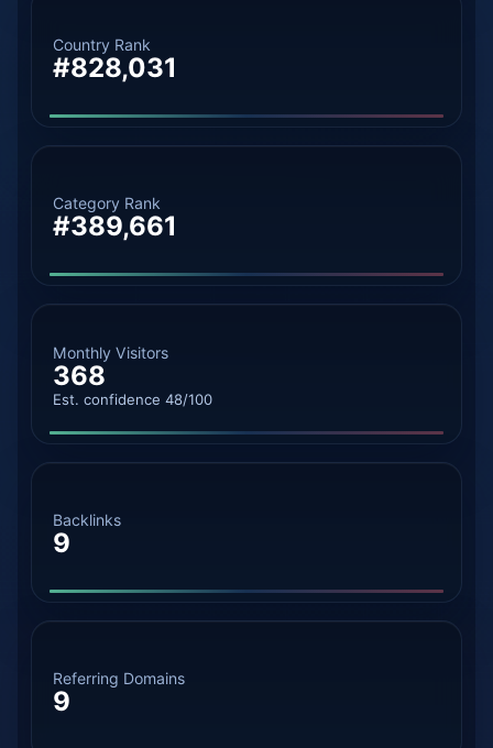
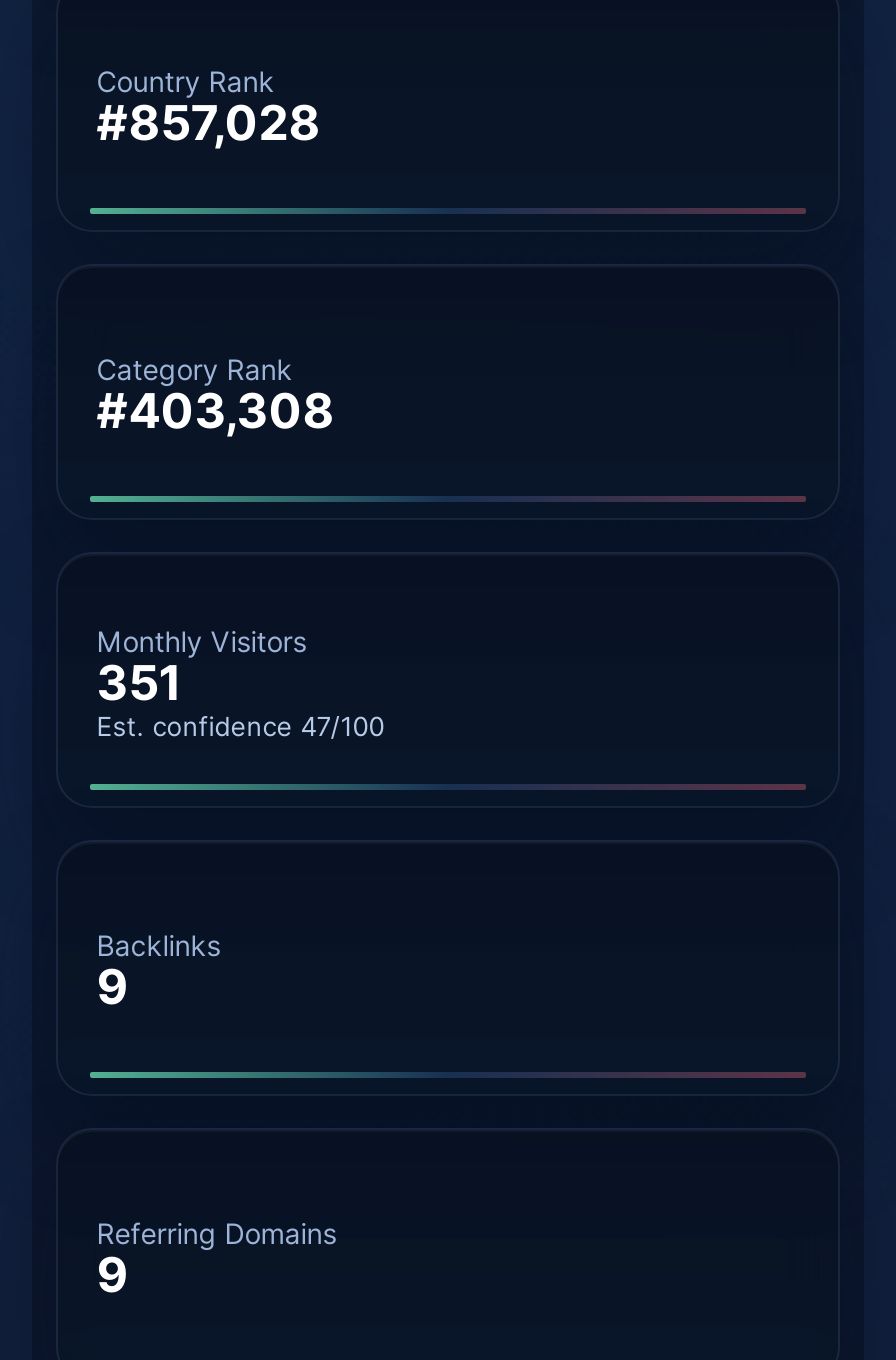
- #828,031
+ #857,028

- #389,661
+ #403,308

- 368
+ 351

- Est. confidence 48/100
+ Est. confidence 47/100
